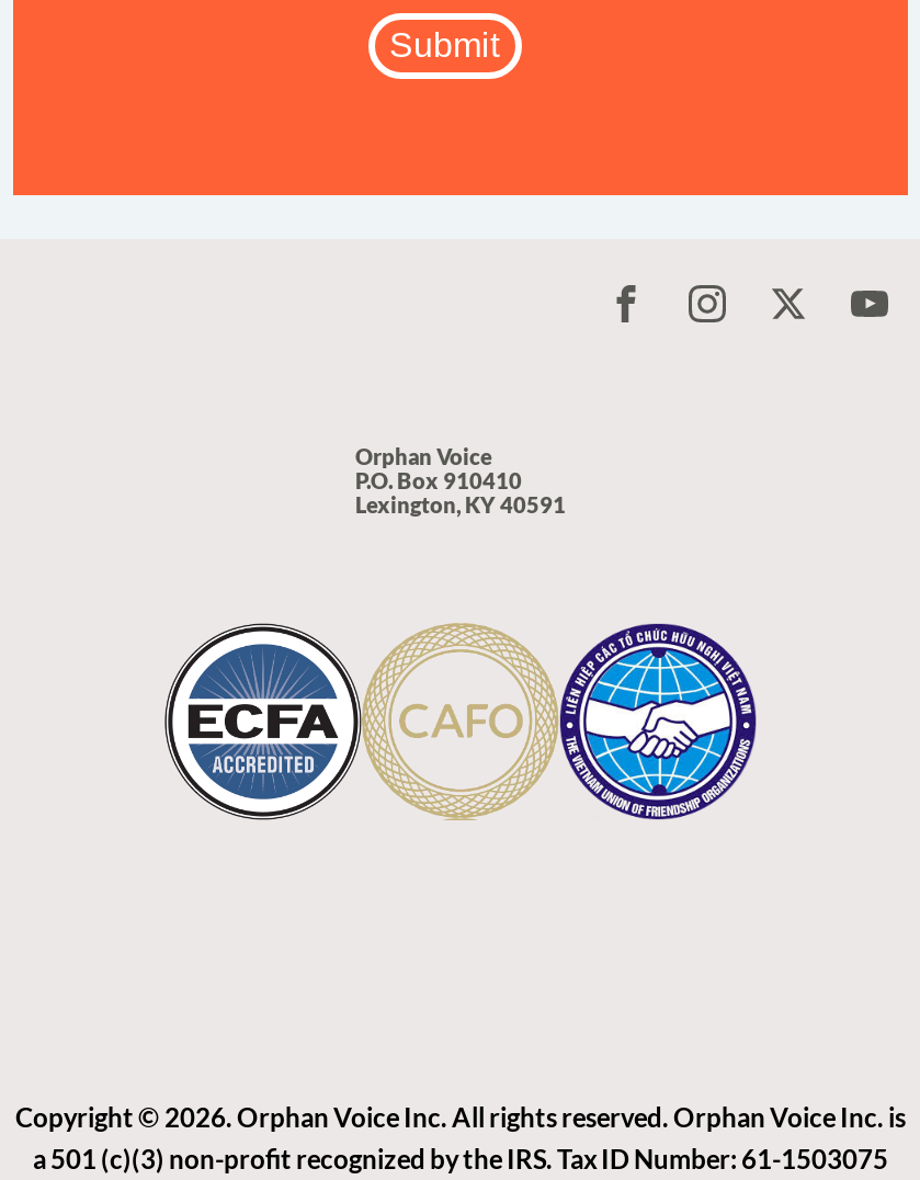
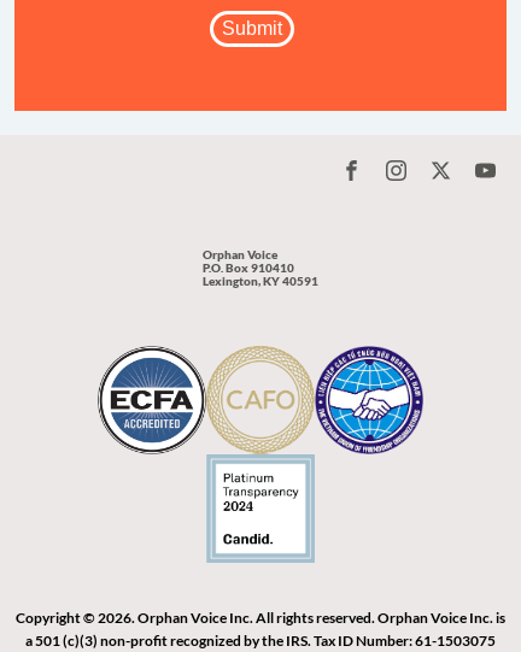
+ [image]
